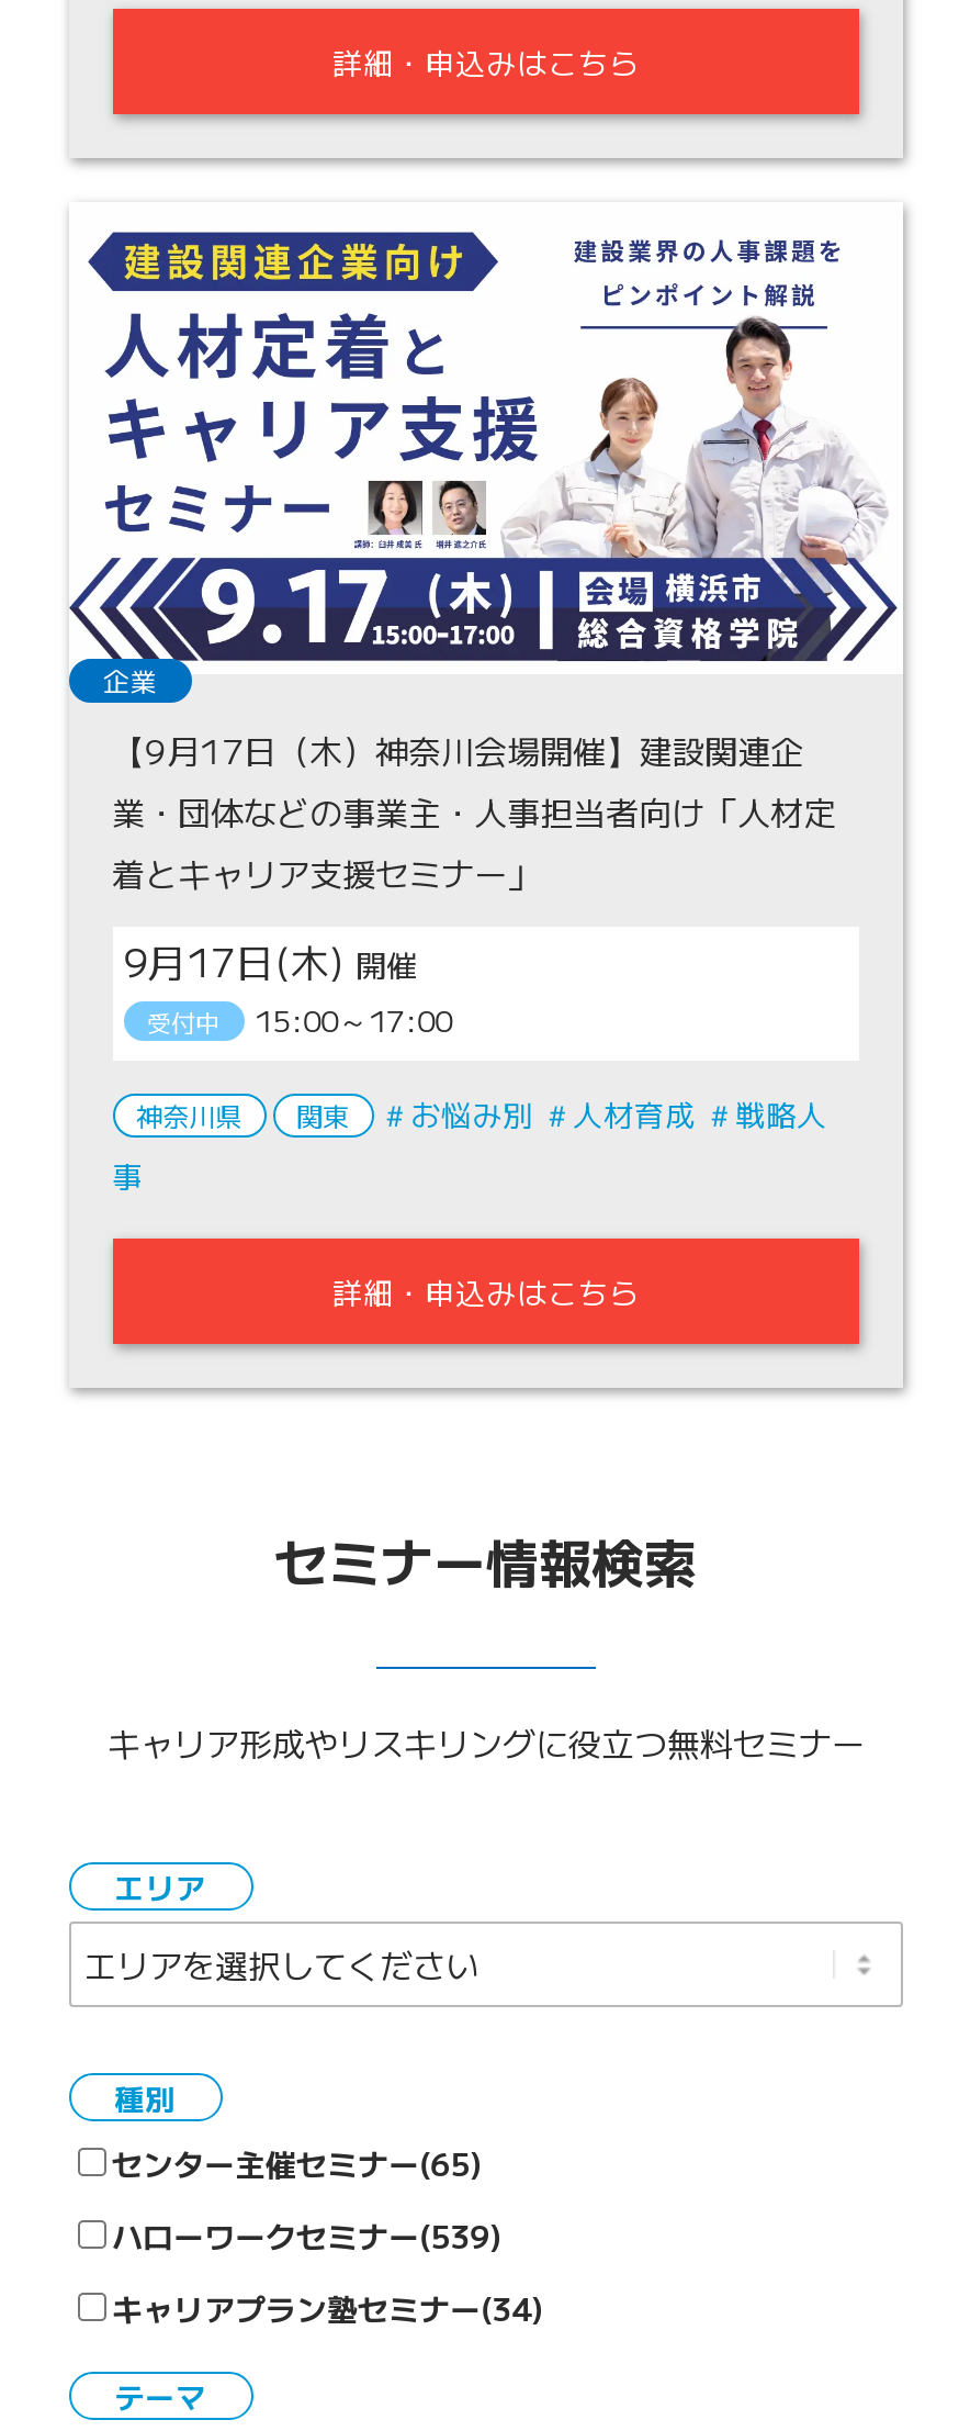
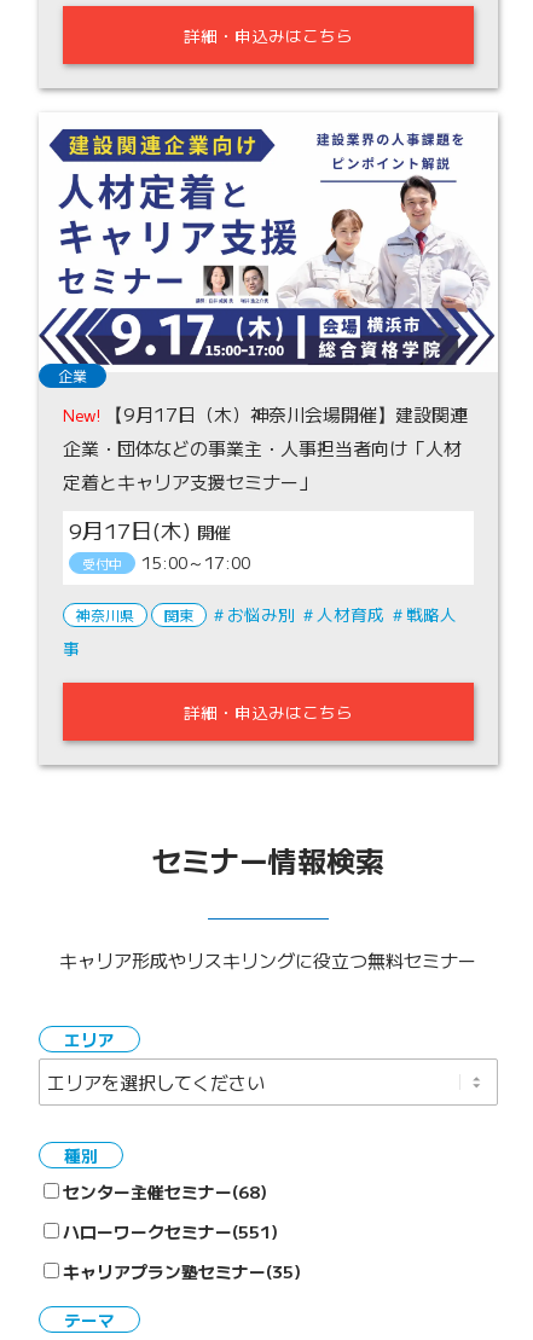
- 【9月17日（木）神奈川会場開催】建設関連企
- 業・団体などの事業主・人事担当者向け「人材定
- 着とキャリア支援セミナー」
+ New!【9月17日（木）神奈川会場開催】建設関連
+ 企業・団体などの事業主・人事担当者向け「人材
+ 定着とキャリア支援セミナー」

- センター主催セミナー(65)
+ センター主催セミナー(68)

- ハローワークセミナー(539)
+ ハローワークセミナー(551)

- キャリアプラン塾セミナー(34)
+ キャリアプラン塾セミナー(35)
